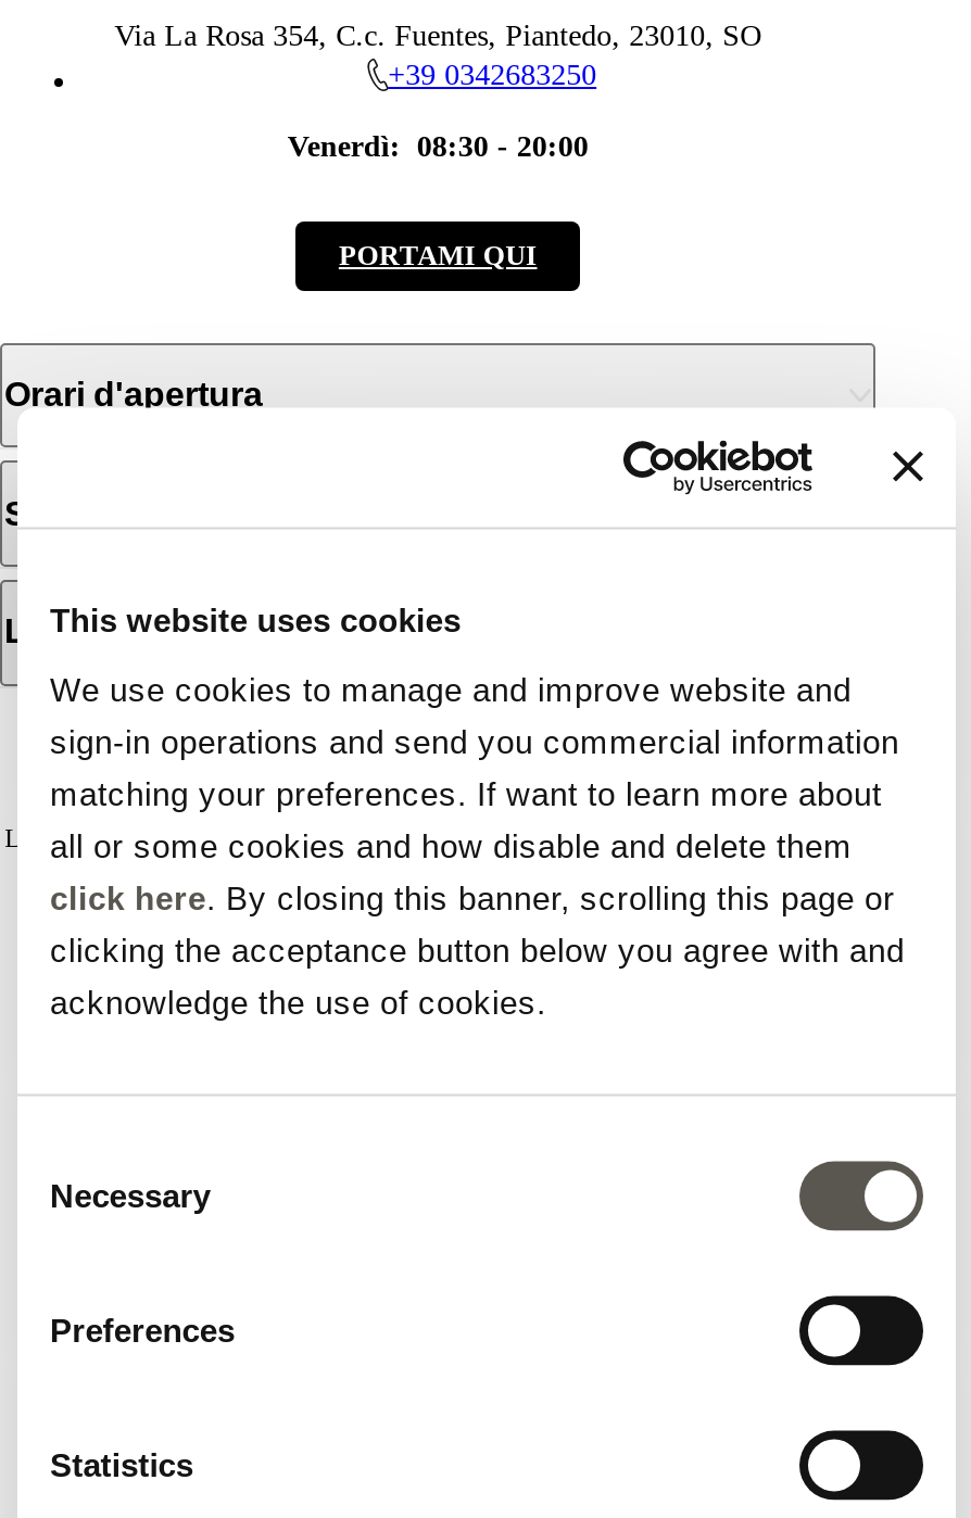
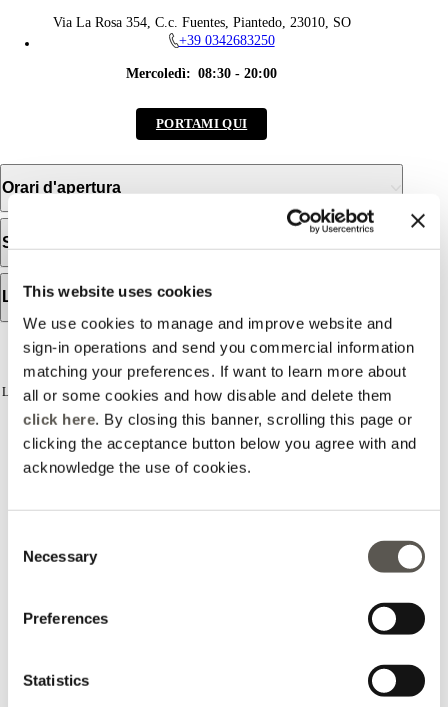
- Venerdì: 08:30 - 20:00
+ Mercoledì: 08:30 - 20:00
